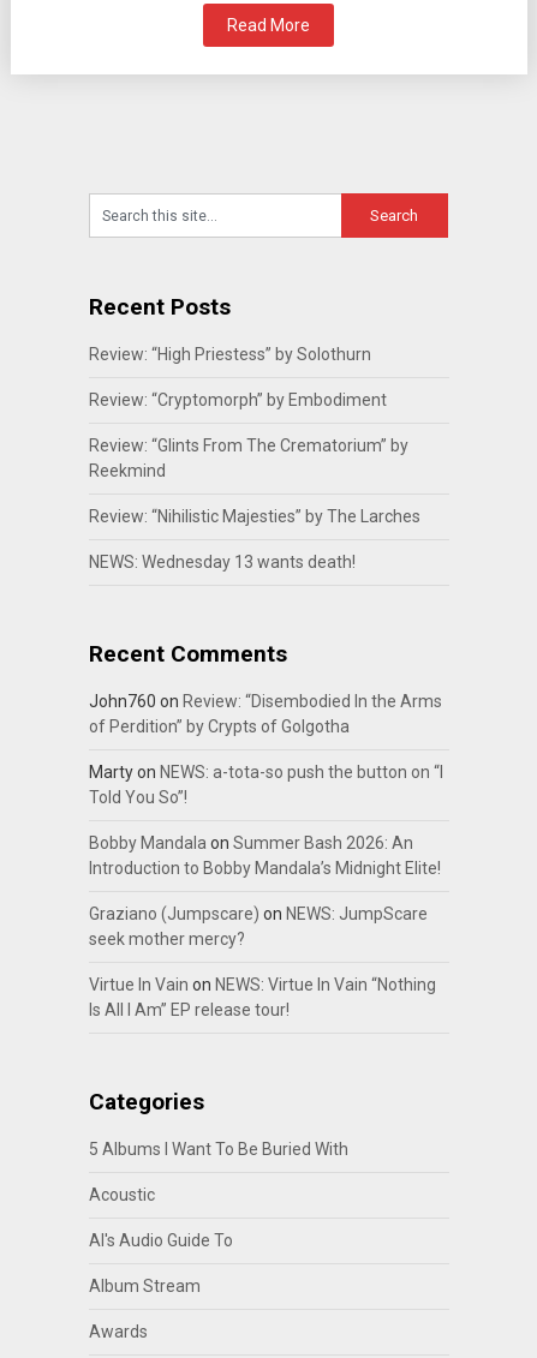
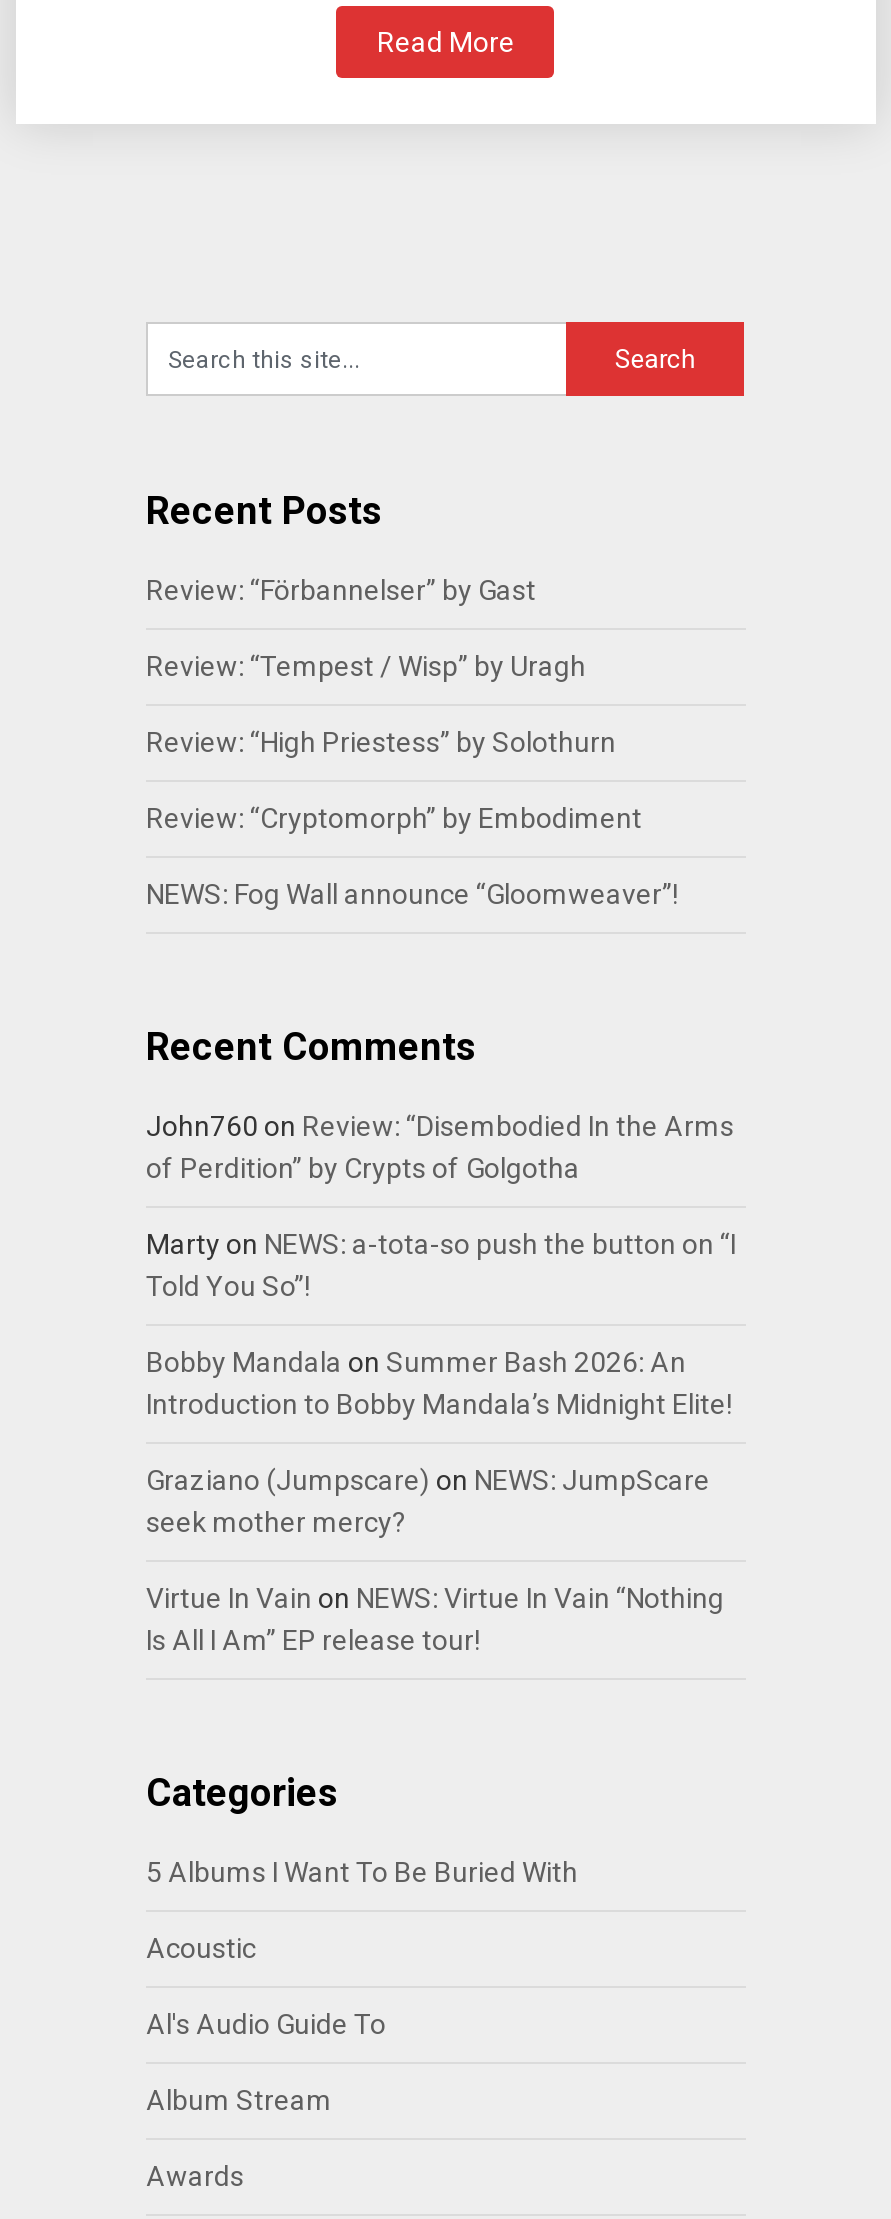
+ Review: “Förbannelser” by Gast
+ Review: “Tempest / Wisp” by Uragh

moved down: Review: “High Priestess” by Solothurn | Review: “Cryptomorph” by Embodiment

- Review: “Glints From The Crematorium” by
- Reekmind
- Review: “Nihilistic Majesties” by The Larches
- NEWS: Wednesday 13 wants death!
+ NEWS: Fog Wall announce “Gloomweaver”!
